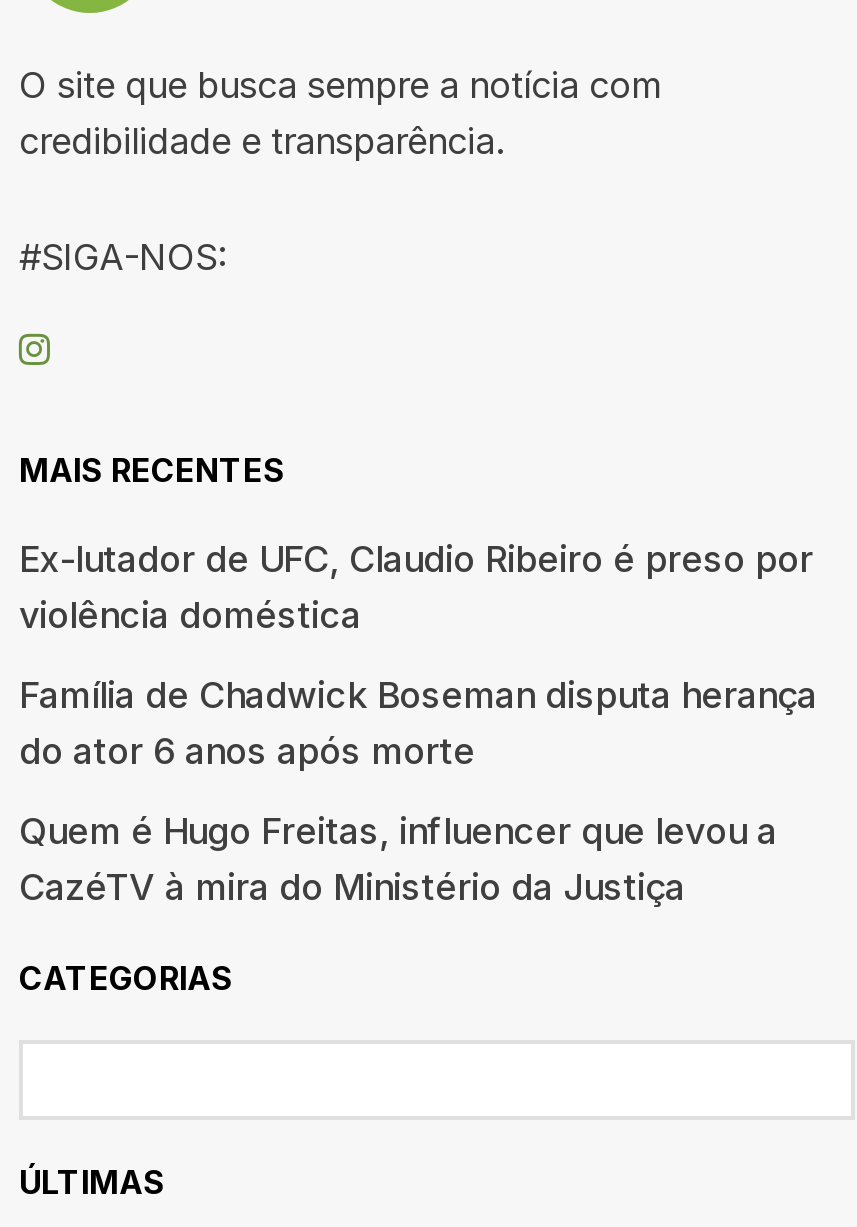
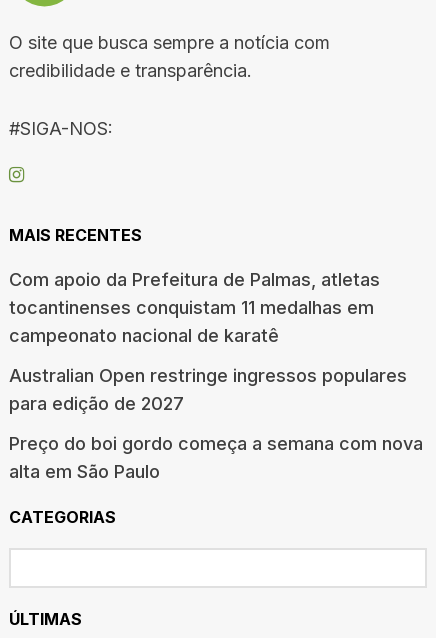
- Ex-lutador de UFC, Claudio Ribeiro é preso por
- violência doméstica
+ Com apoio da Prefeitura de Palmas, atletas
+ tocantinenses conquistam 11 medalhas em
+ campeonato nacional de karatê

- Família de Chadwick Boseman disputa herança
- do ator 6 anos após morte
+ Australian Open restringe ingressos populares
+ para edição de 2027

- Quem é Hugo Freitas, influencer que levou a
- CazéTV à mira do Ministério da Justiça
+ Preço do boi gordo começa a semana com nova
+ alta em São Paulo
